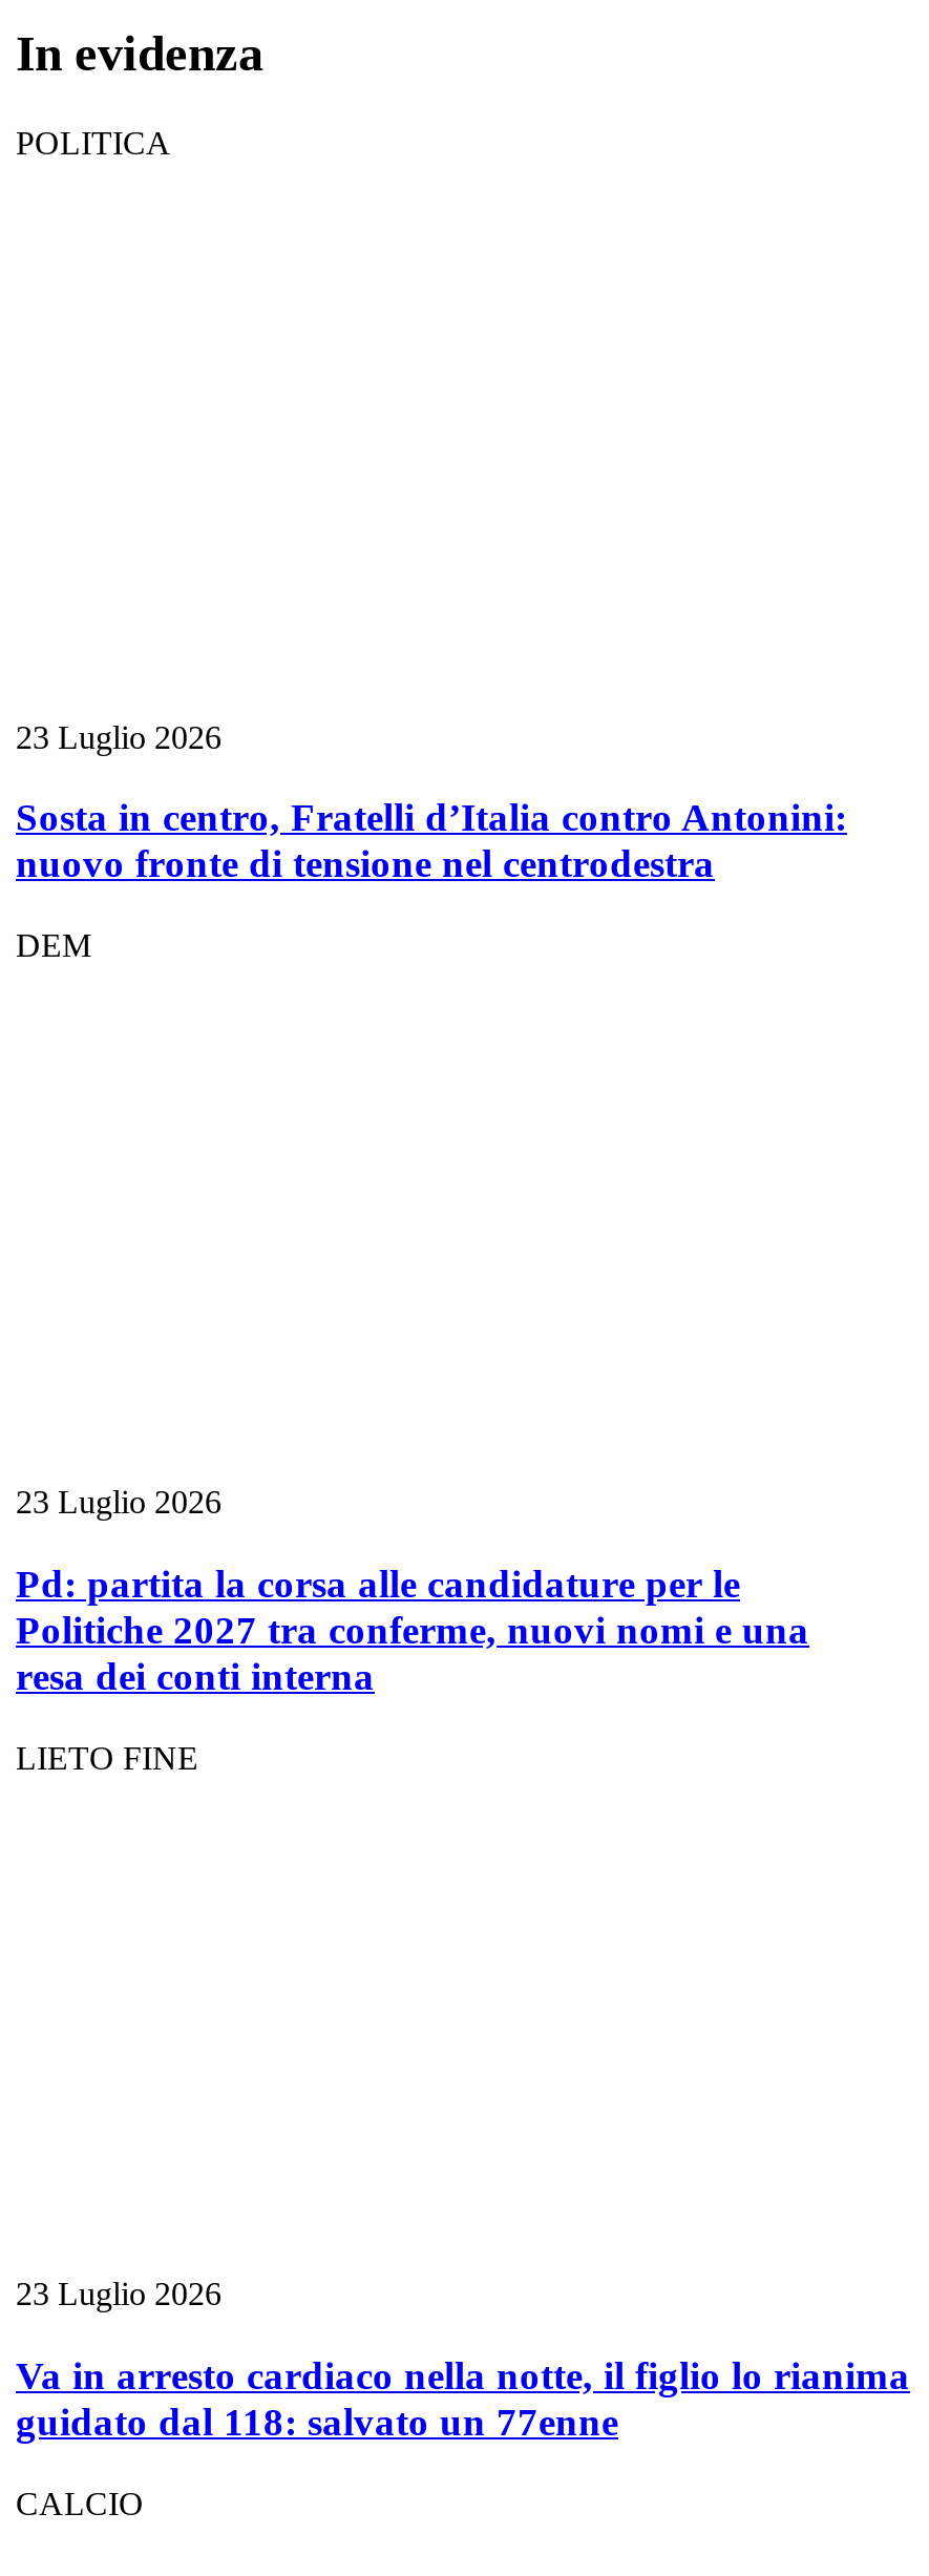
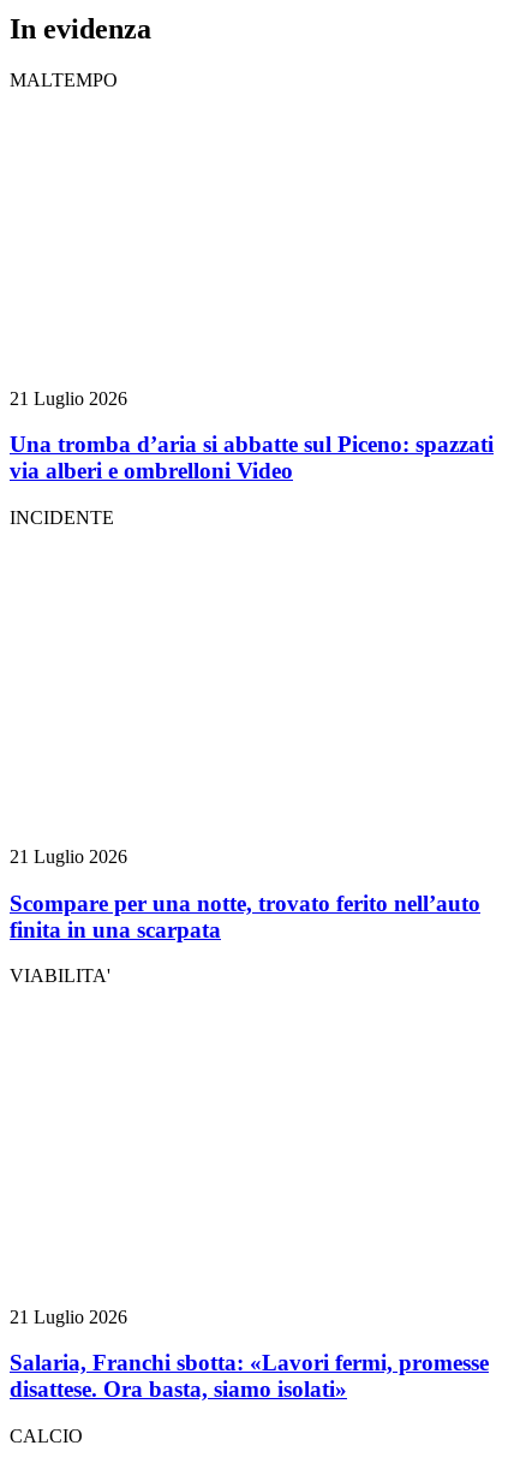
- POLITICA
+ MALTEMPO

- 23 Luglio 2026
+ 21 Luglio 2026

- Sosta in centro, Fratelli d’Italia contro Antonini:
- nuovo fronte di tensione nel centrodestra
+ Una tromba d’aria si abbatte sul Piceno: spazzati
+ via alberi e ombrelloni Video

- DEM
+ INCIDENTE

- 23 Luglio 2026
+ 21 Luglio 2026

- Pd: partita la corsa alle candidature per le
- Politiche 2027 tra conferme, nuovi nomi e una
- resa dei conti interna
+ Scompare per una notte, trovato ferito nell’auto
+ finita in una scarpata

- LIETO FINE
+ VIABILITA'

- 23 Luglio 2026
+ 21 Luglio 2026

- Va in arresto cardiaco nella notte, il figlio lo rianima
- guidato dal 118: salvato un 77enne
+ Salaria, Franchi sbotta: «Lavori fermi, promesse
+ disattese. Ora basta, siamo isolati»
